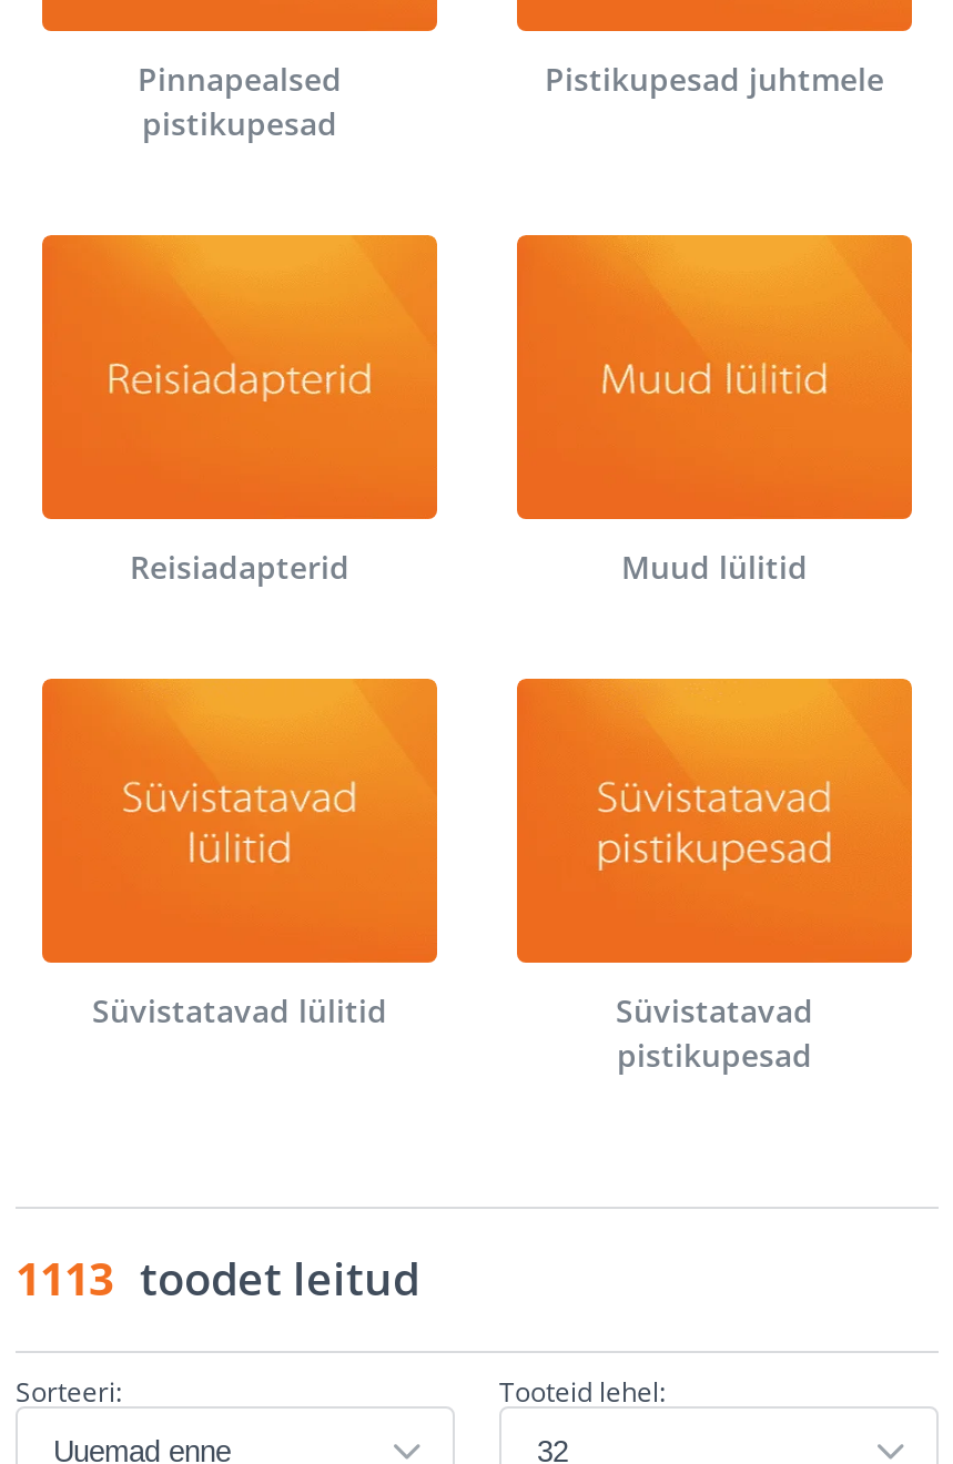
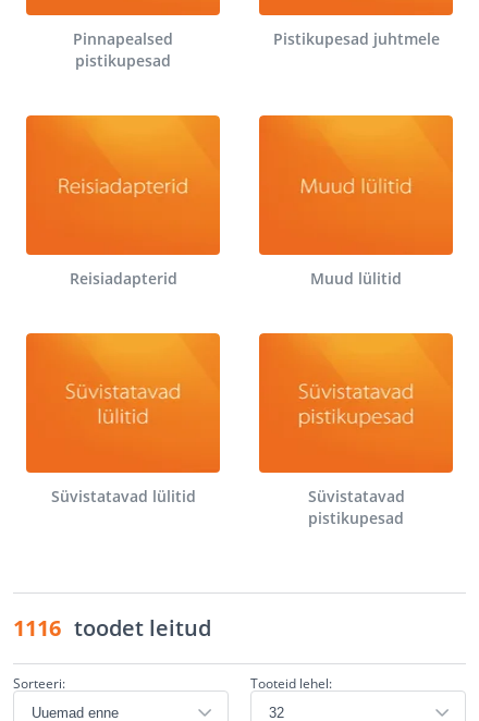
- 1113 toodet leitud
+ 1116 toodet leitud
